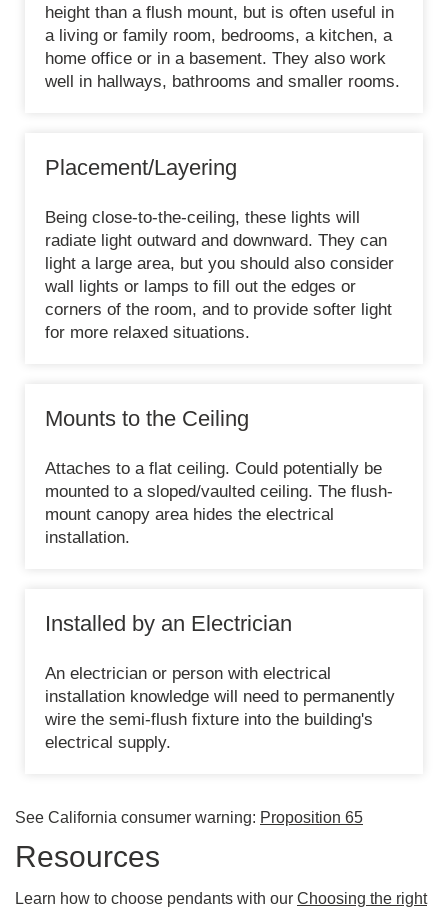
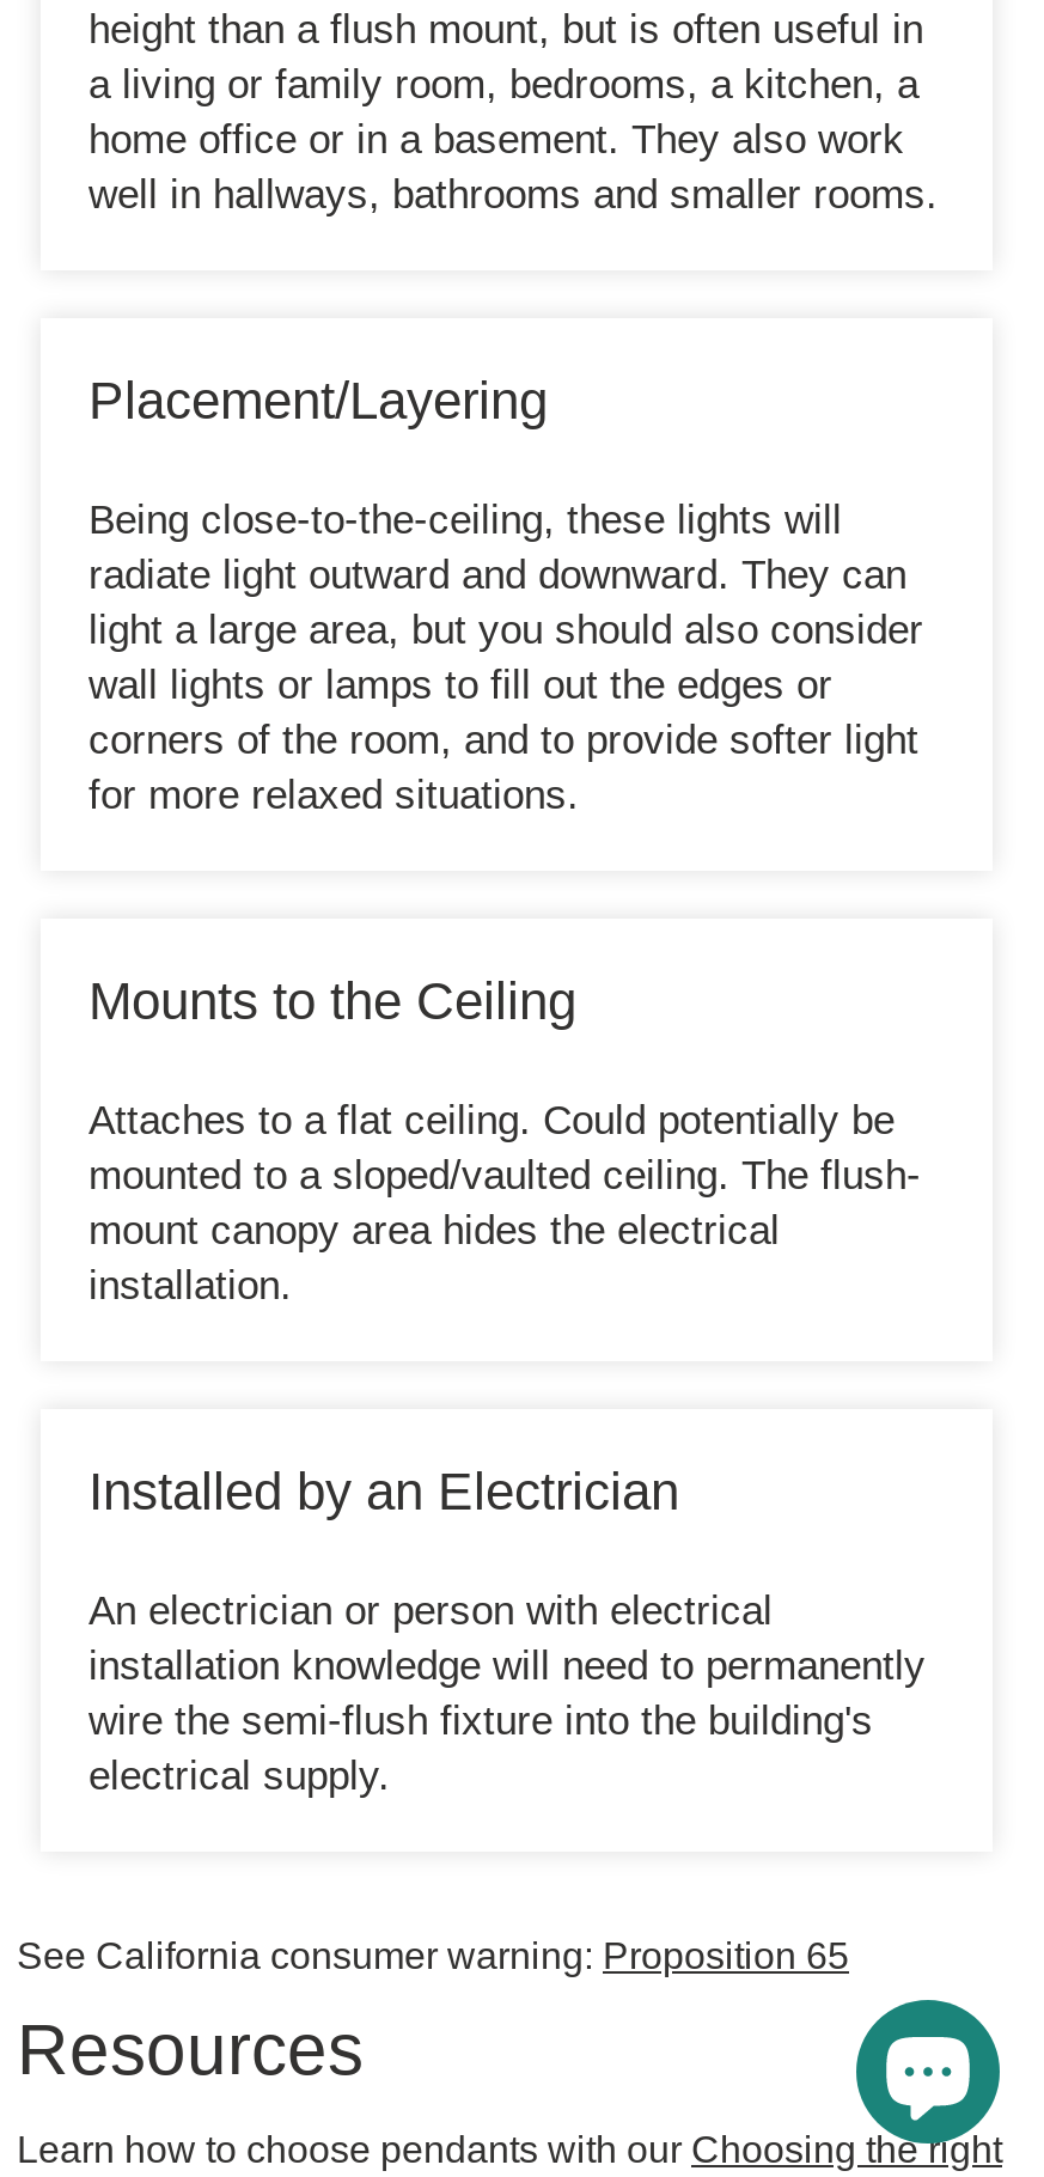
+ [image]
